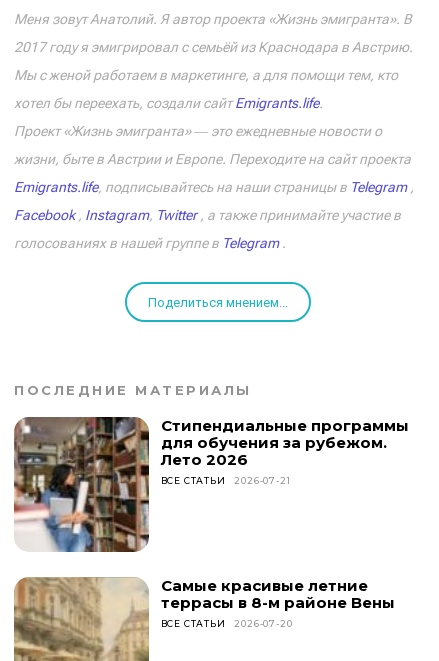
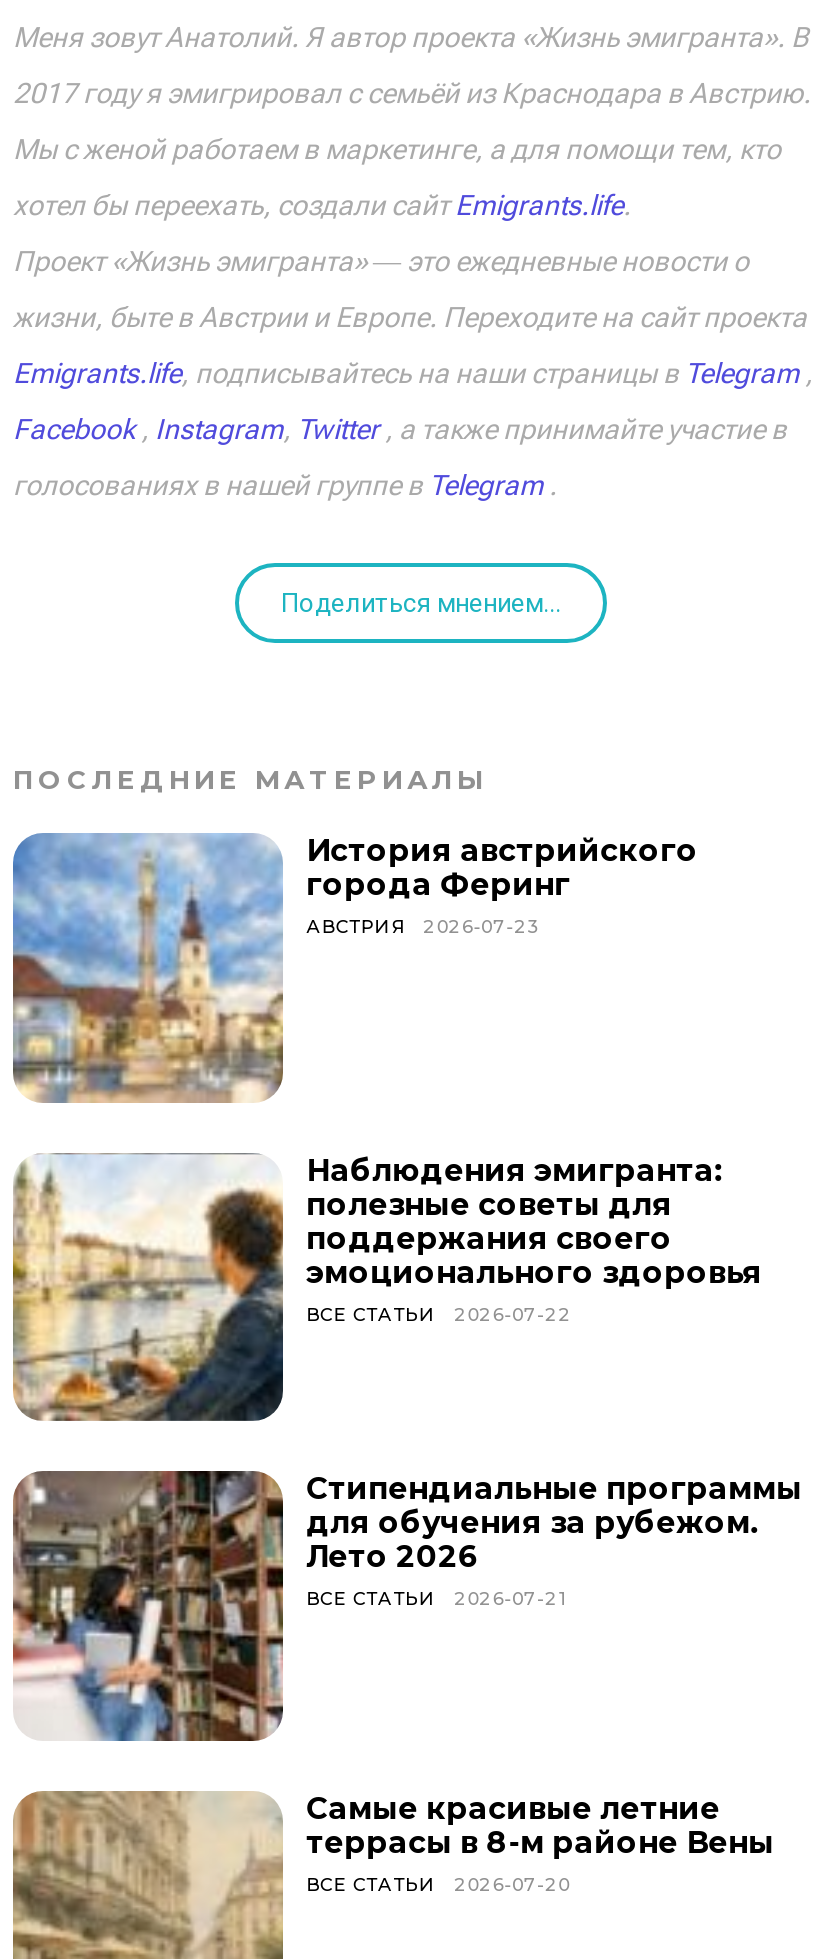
+ [image]
+ История австрийского
+ города Феринг
+ АВСТРИЯ
+ 2026-07-23

+ [image]
+ Наблюдения эмигранта:
+ полезные советы для
+ поддержания своего
+ эмоционального здоровья
+ ВСЕ СТАТЬИ
+ 2026-07-22
